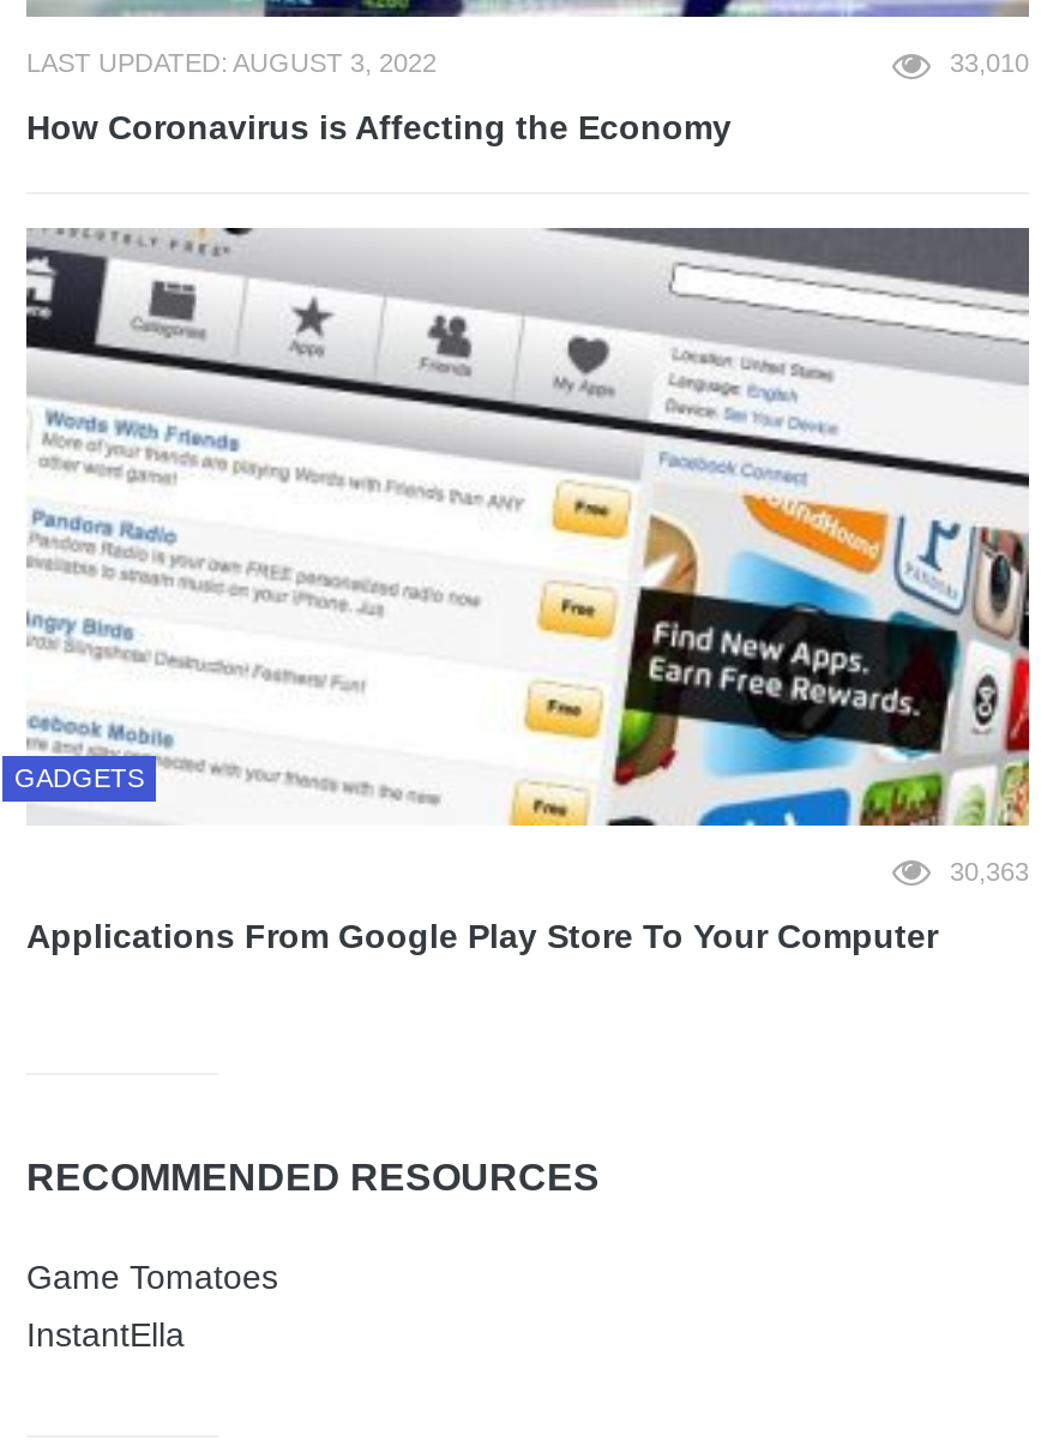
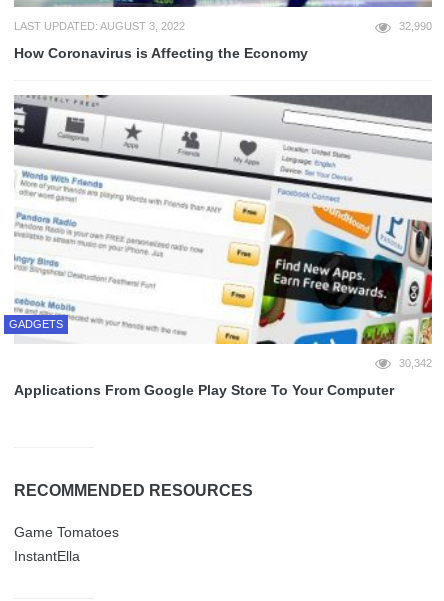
- 33,010
+ 32,990

- 30,363
+ 30,342
